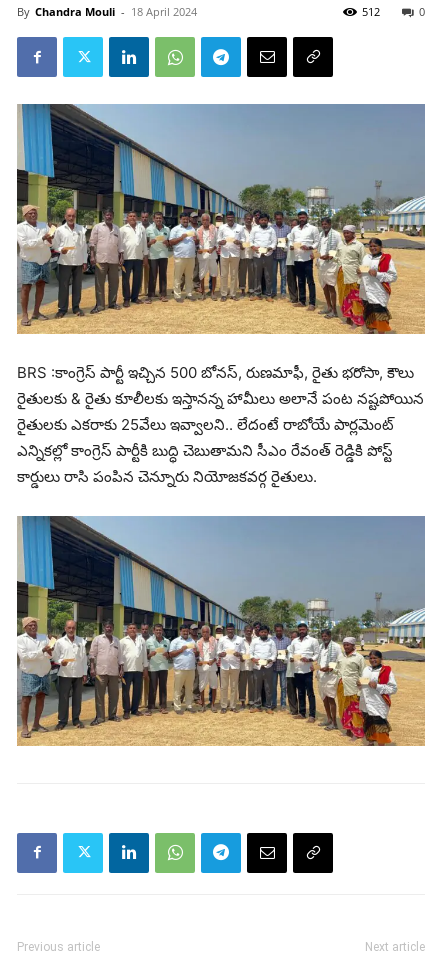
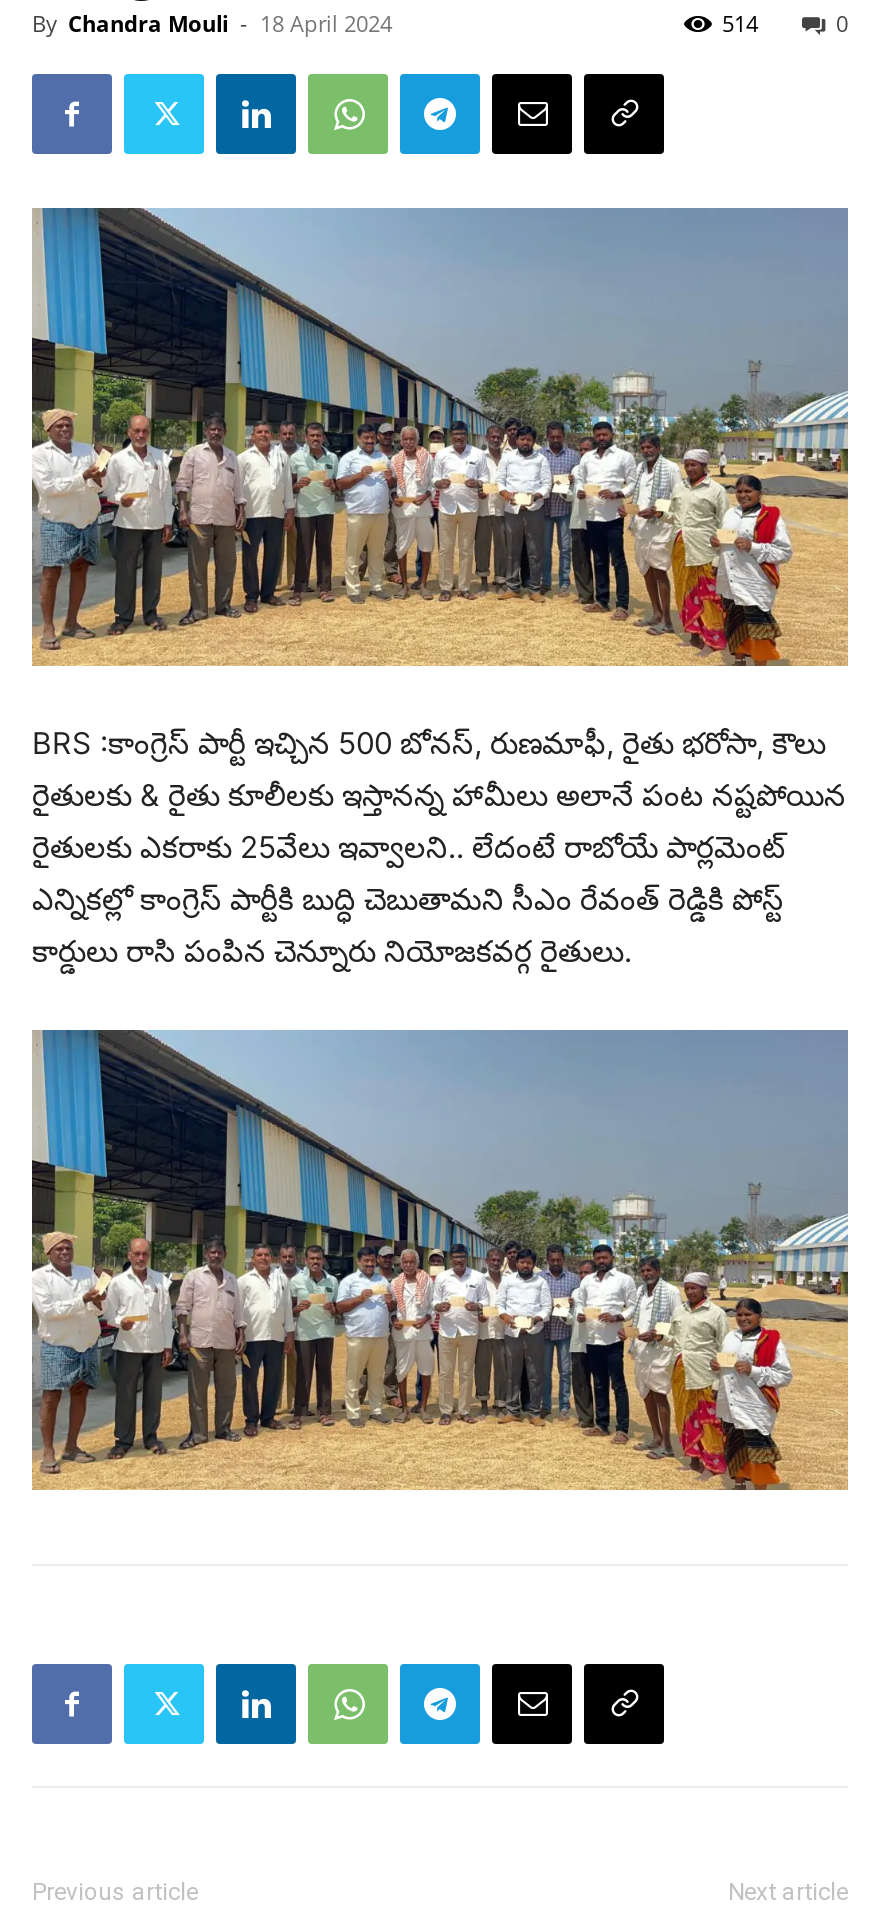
- 512
+ 514
